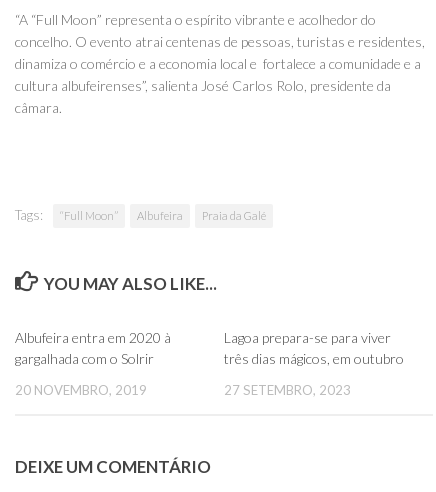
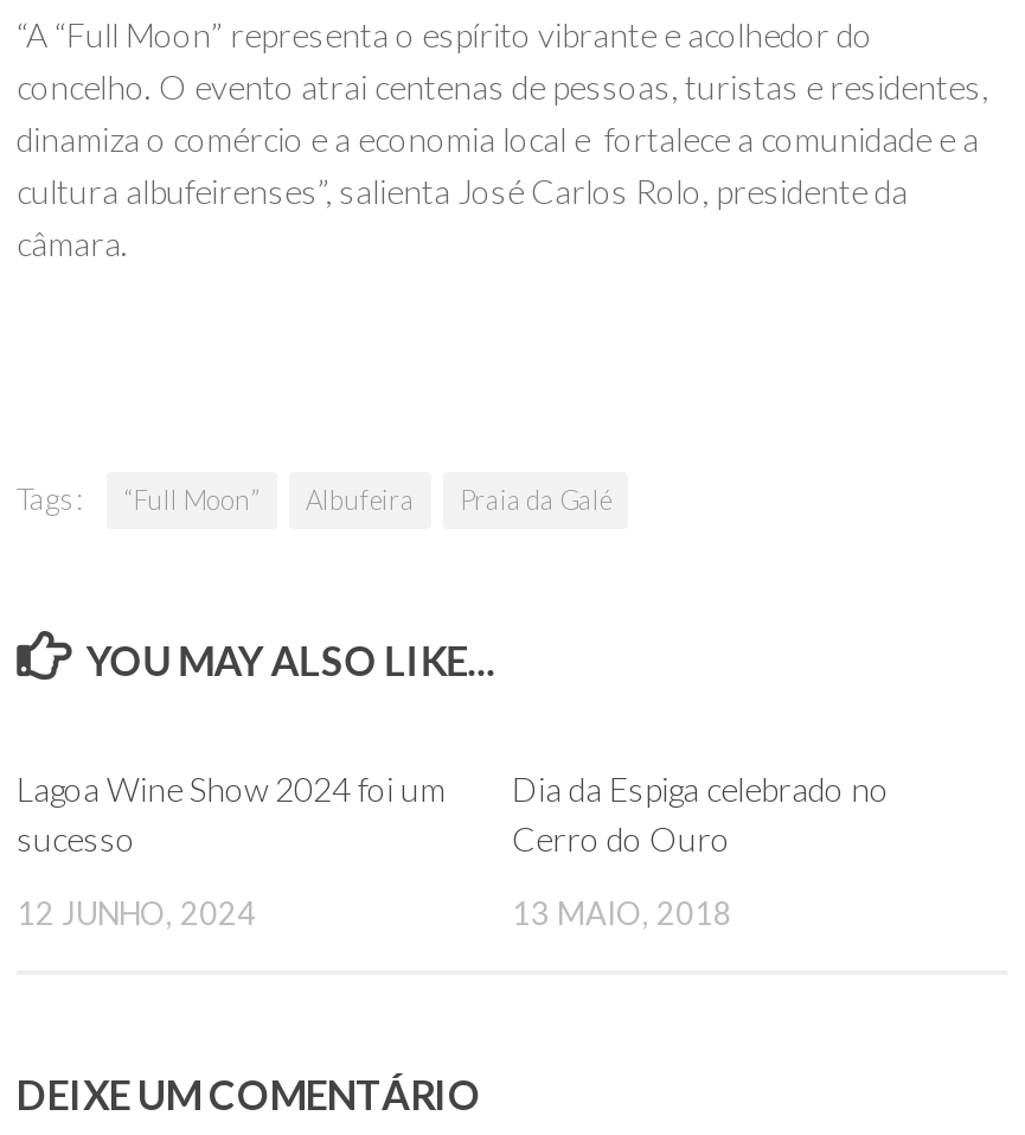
- Albufeira entra em 2020 à
- gargalhada com o Solrir
+ Lagoa Wine Show 2024 foi um
+ sucesso

- Lagoa prepara-se para viver
- três dias mágicos, em outubro
+ Dia da Espiga celebrado no
+ Cerro do Ouro

- 20 NOVEMBRO, 2019
+ 12 JUNHO, 2024

- 27 SETEMBRO, 2023
+ 13 MAIO, 2018
